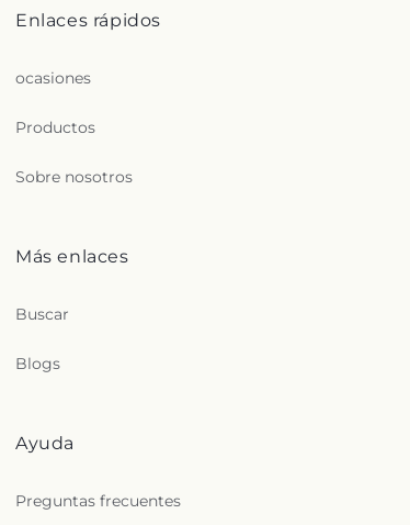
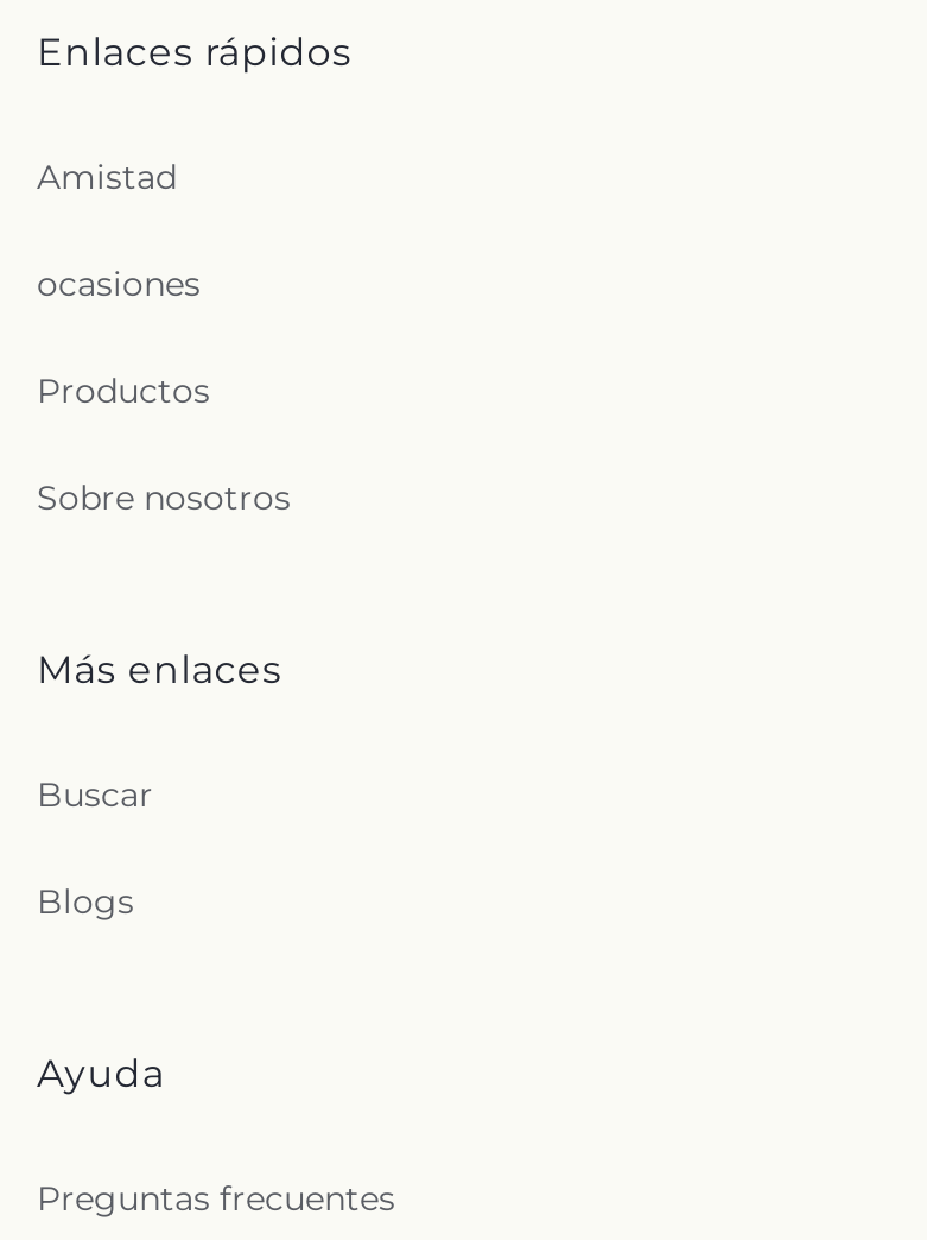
+ Amistad
